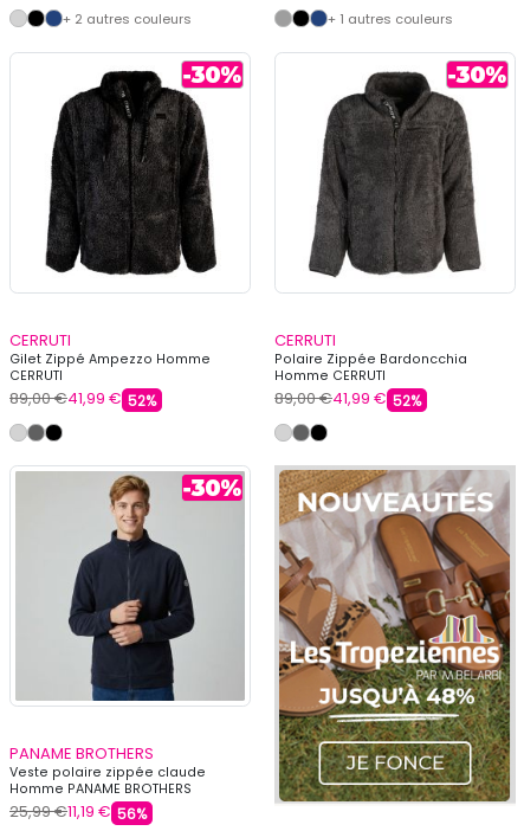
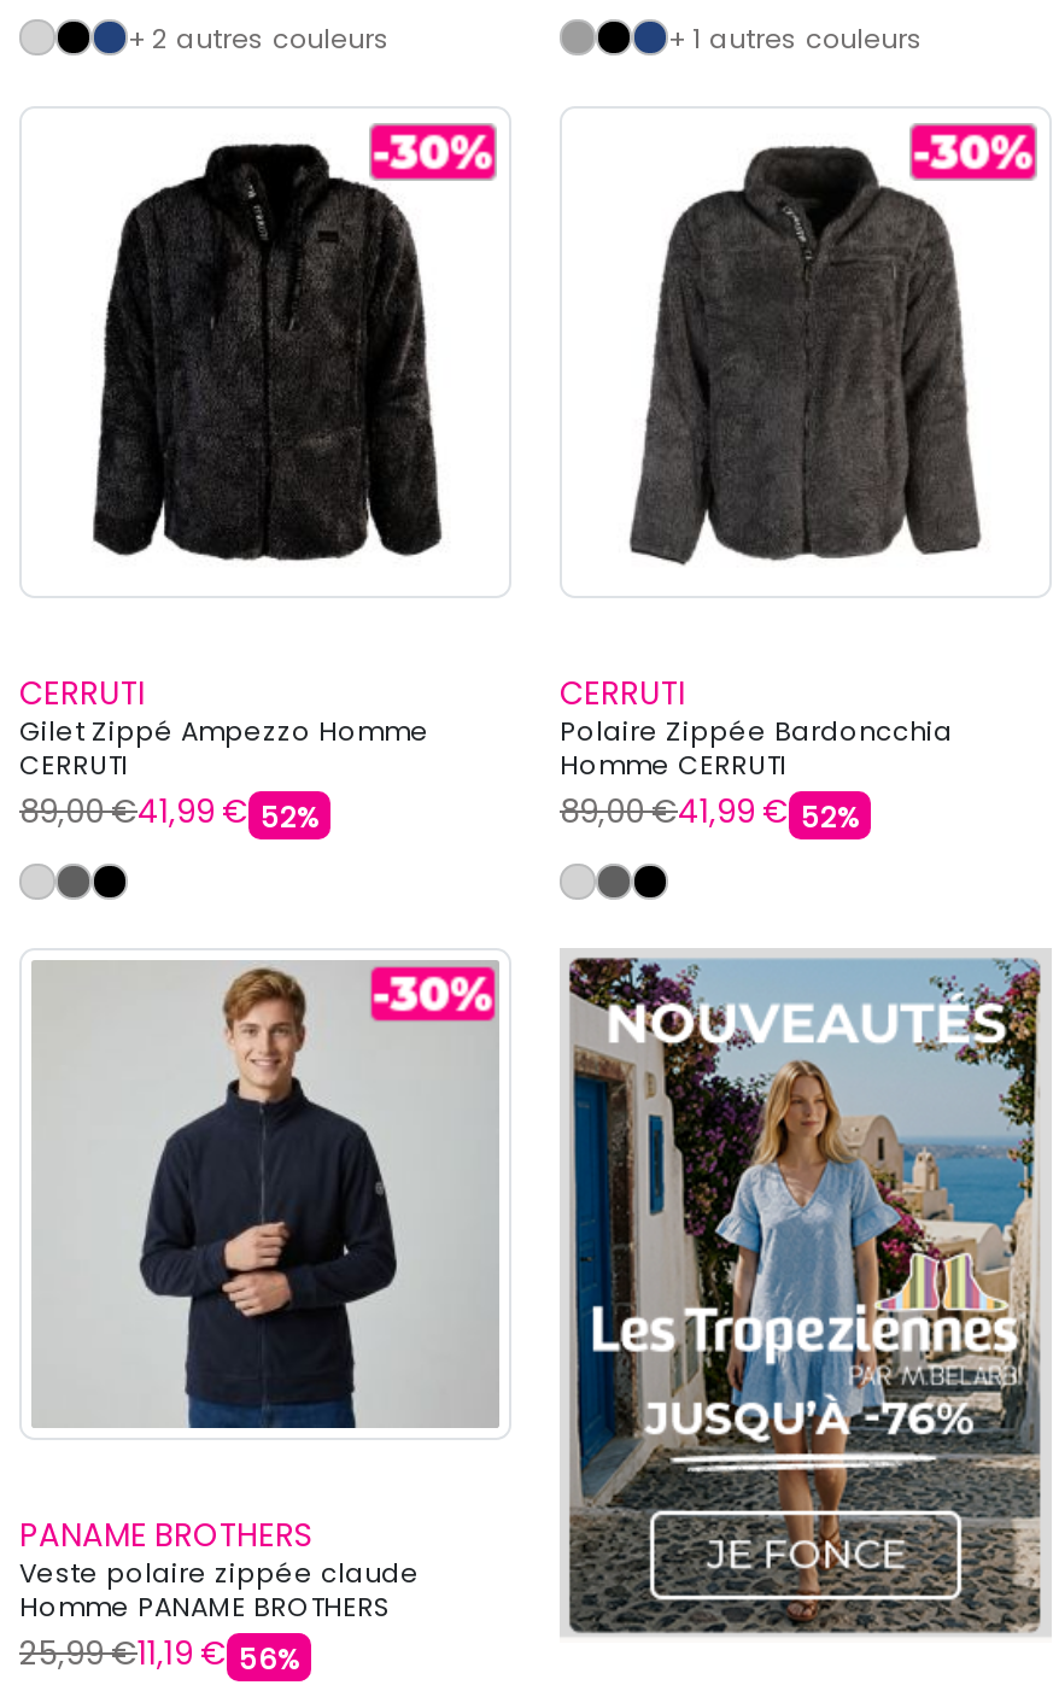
- [image]
+ [image]
